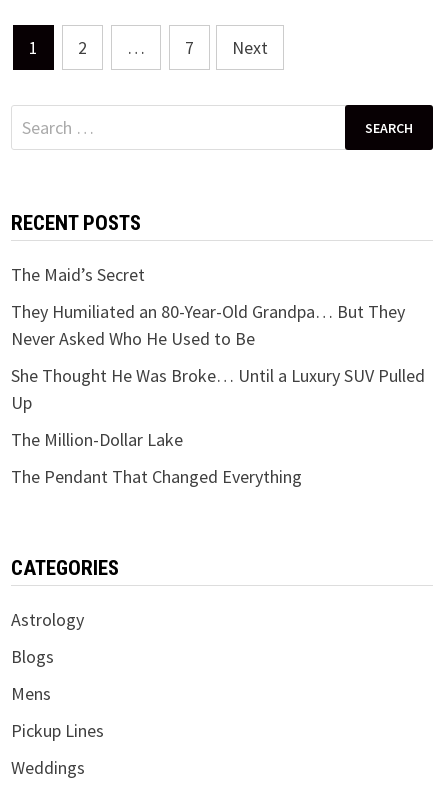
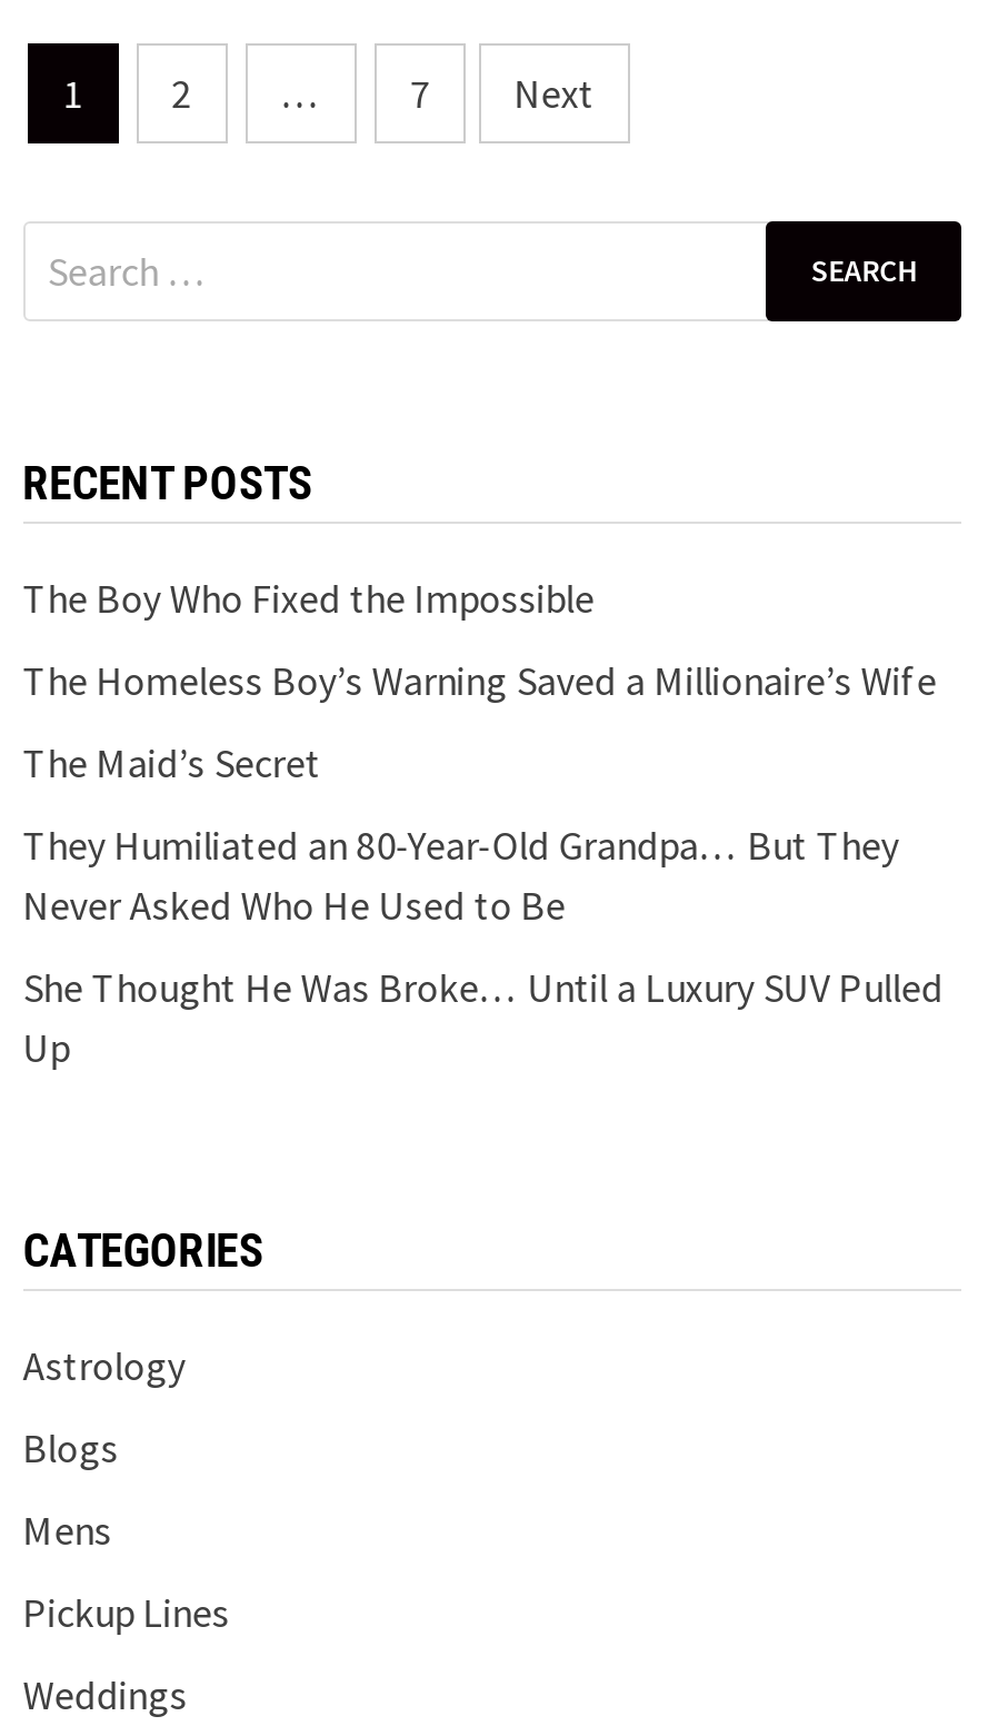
+ The Boy Who Fixed the Impossible
+ The Homeless Boy’s Warning Saved a Millionaire’s Wife

moved down: The Maid’s Secret | They Humiliated an 80-Year-Old Grandpa… But They | Never Asked Who He Used to Be | She Thought He Was Broke… Until a Luxury SUV Pulled | Up

- The Million-Dollar Lake
- The Pendant That Changed Everything
